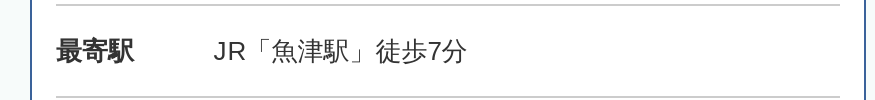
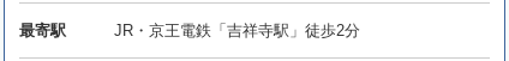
- JR「魚津駅」徒歩7分
+ JR・京王電鉄「吉祥寺駅」徒歩2分
